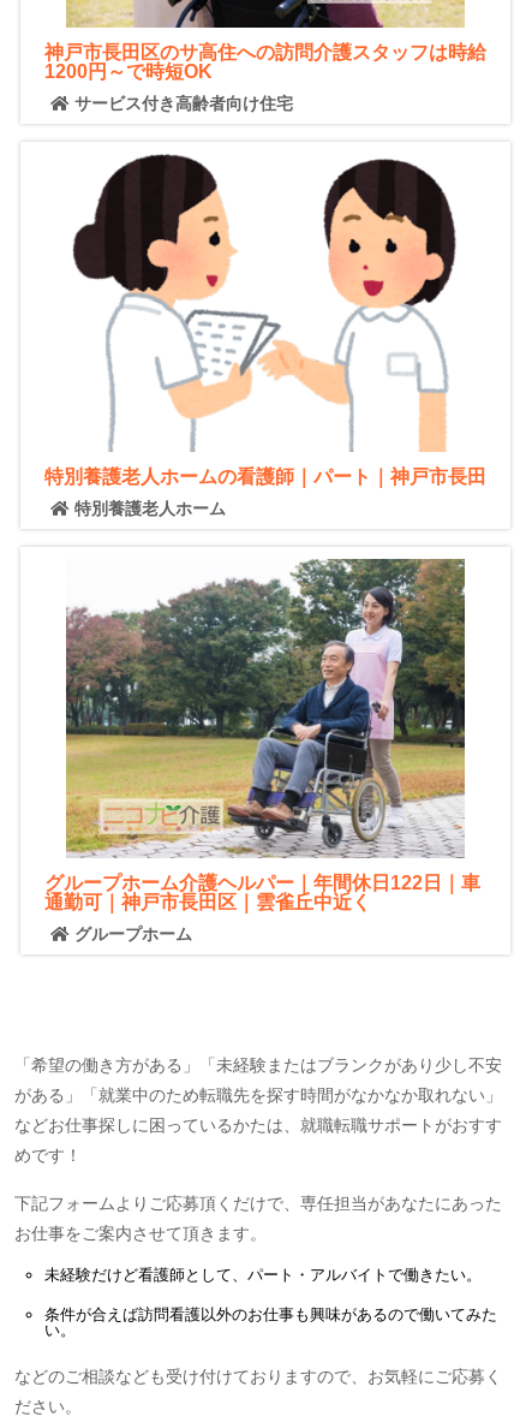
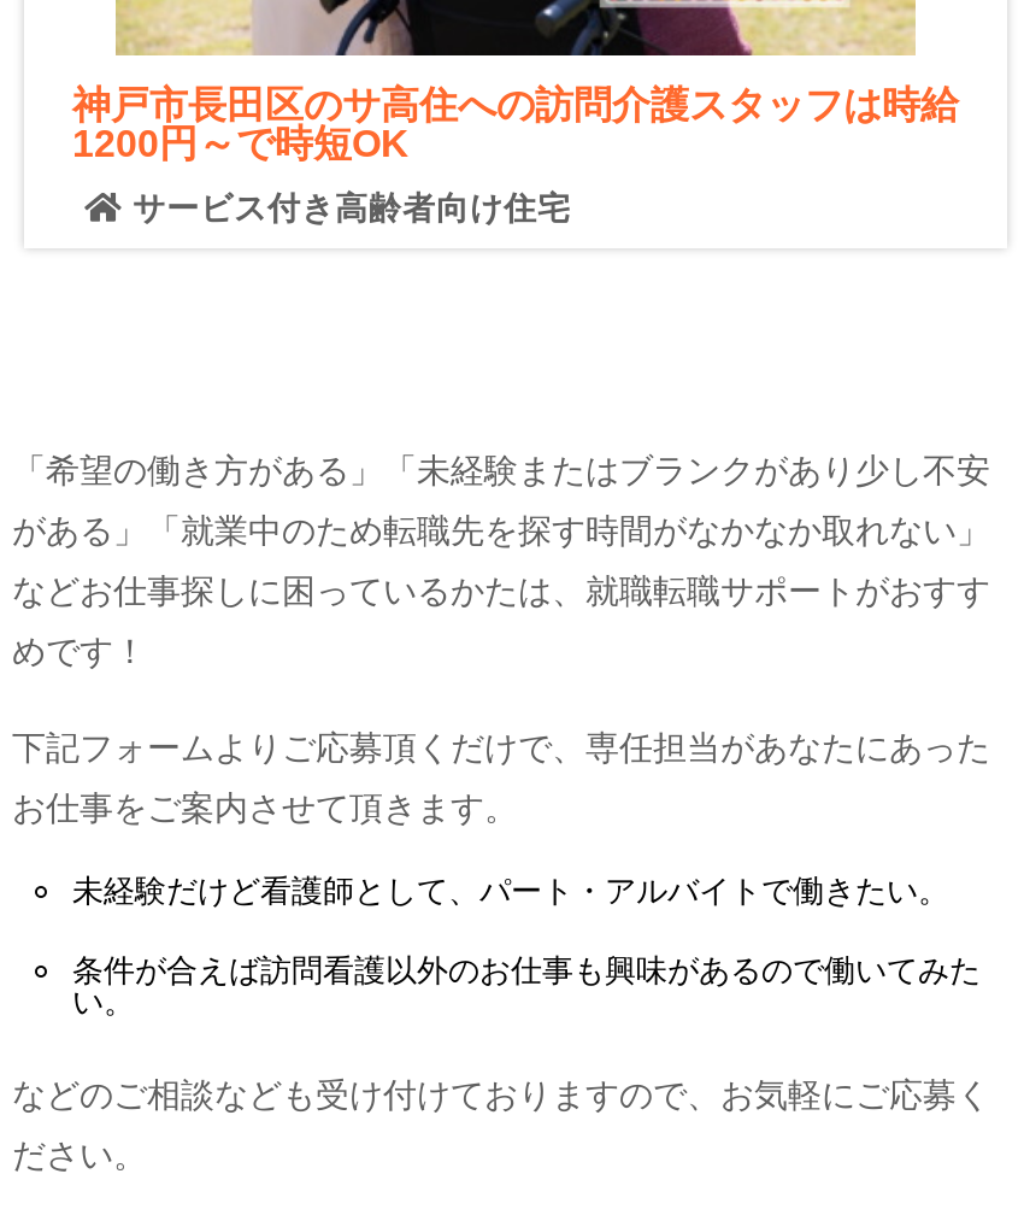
- [image]
- 特別養護老人ホームの看護師｜パート｜神戸市長田
- 特別養護老人ホーム

- [image]
- グループホーム介護ヘルパー｜年間休日122日｜車
- 通勤可｜神戸市長田区｜雲雀丘中近く
- グループホーム
